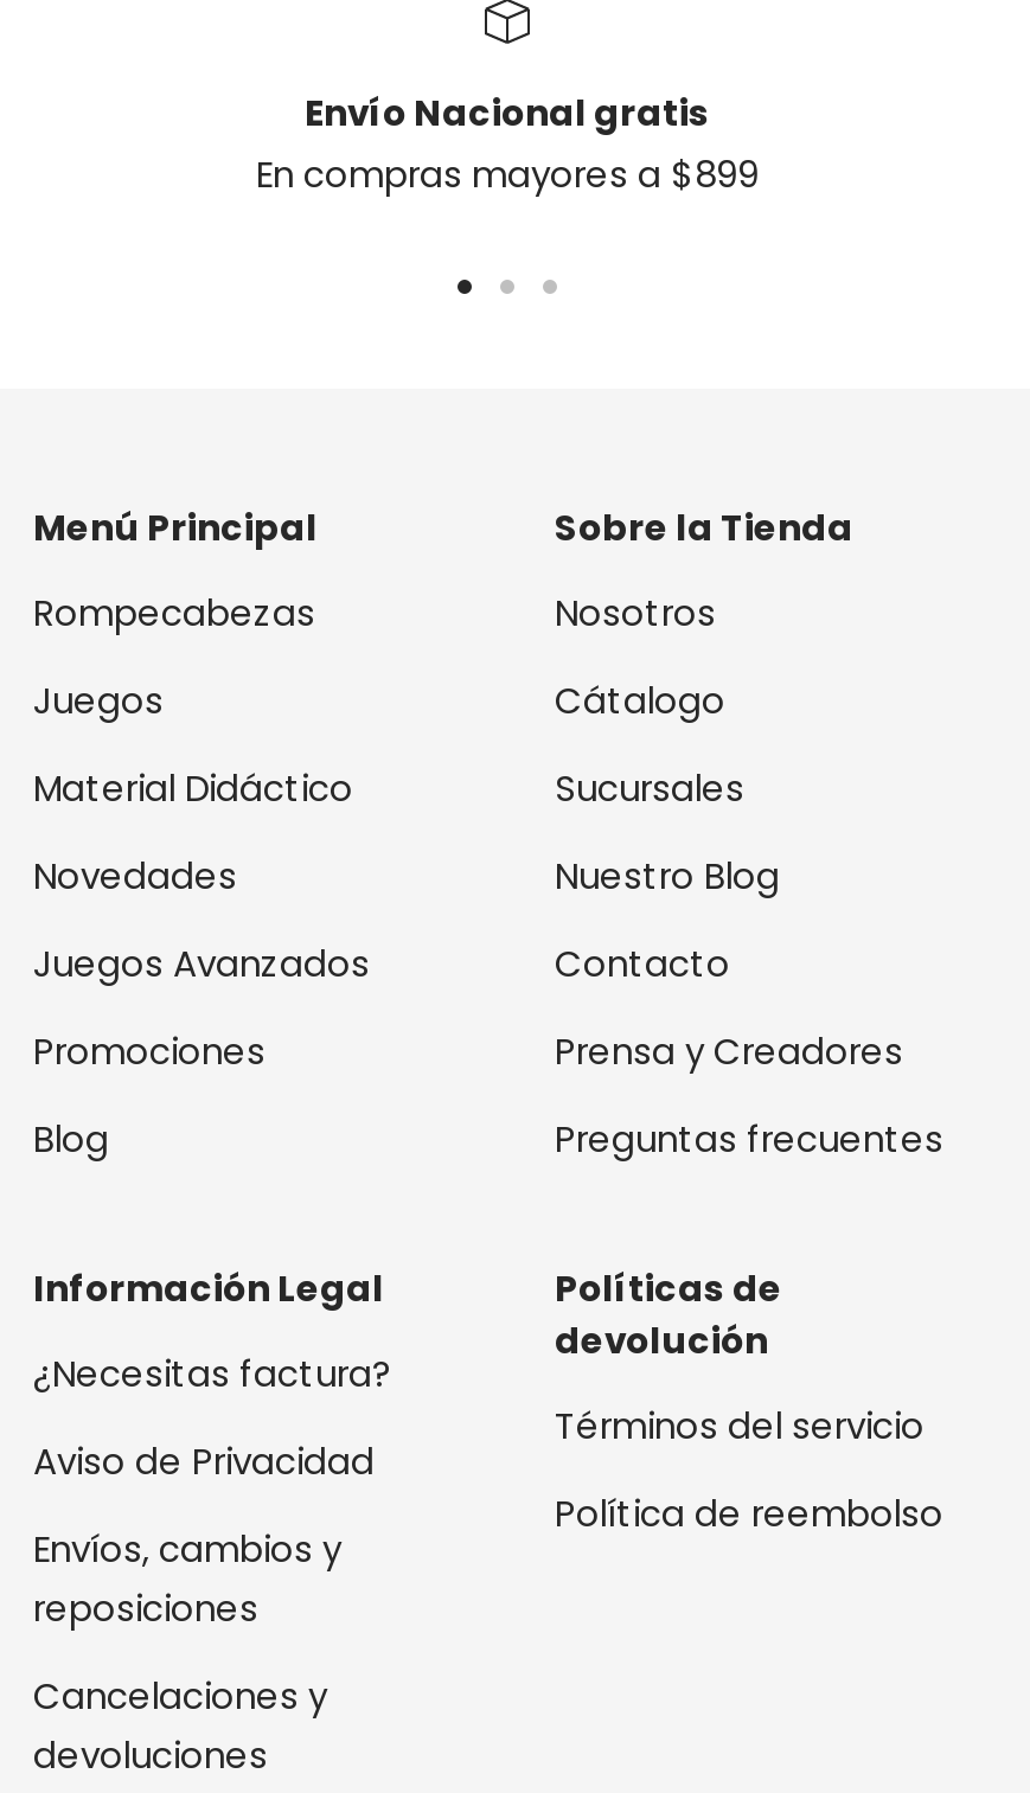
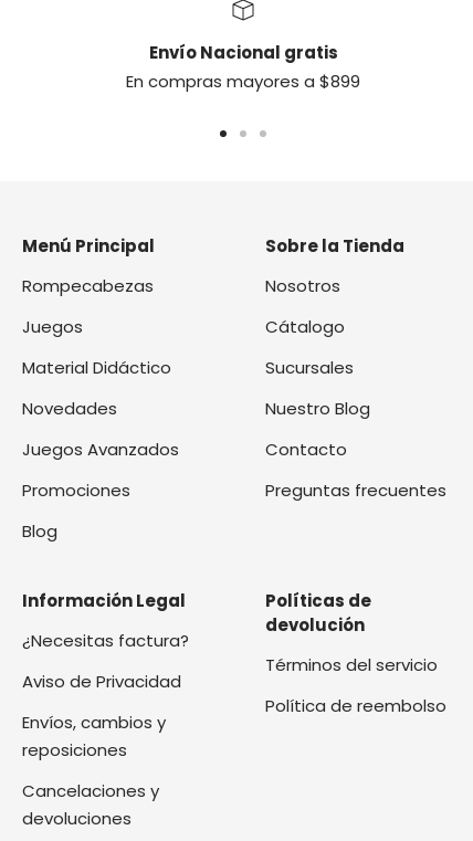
- Prensa y Creadores

moved up: Preguntas frecuentes
